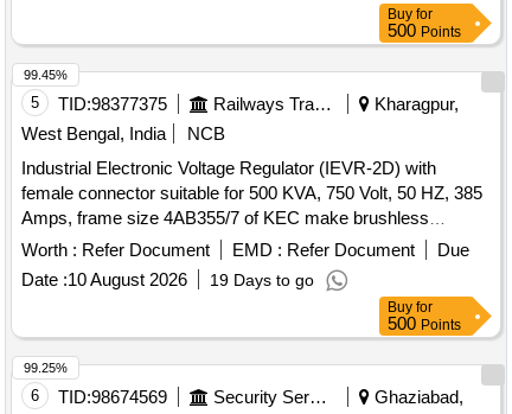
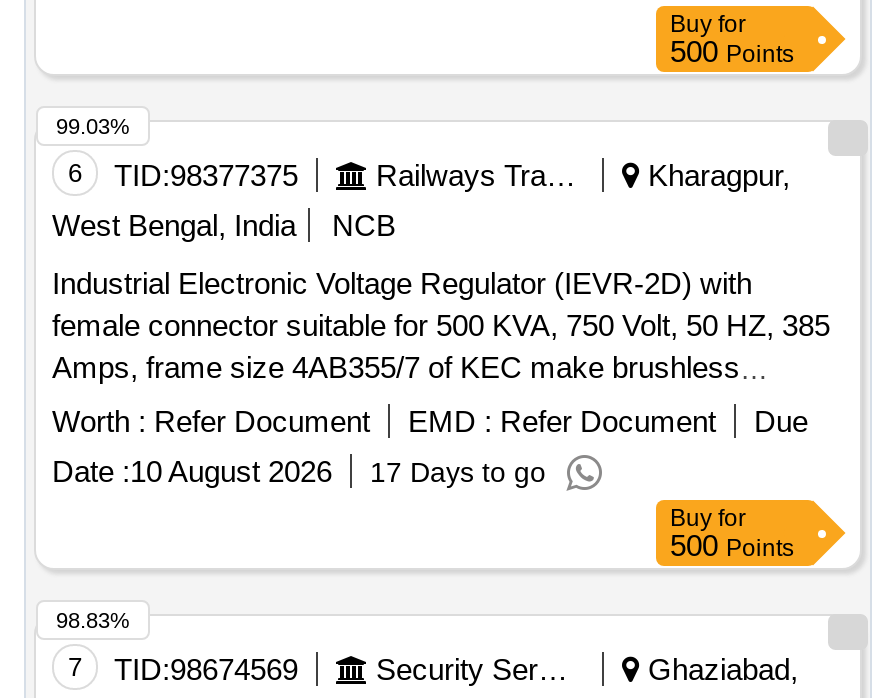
- 99.45%
+ 99.03%

- 5 TID:98377375
+ 6 TID:98377375

- Date : 10 August 2026 19 Days to go
+ Date : 10 August 2026 17 Days to go

- 99.25%
+ 98.83%

- 6 TID:98674569
+ 7 TID:98674569
